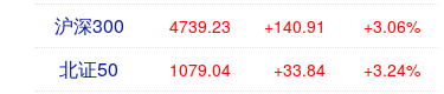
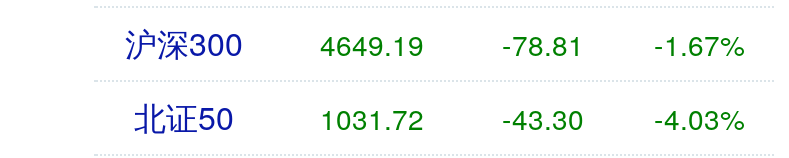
- 4739.23
+ 4649.19

- +140.91
+ -78.81

- +3.06%
+ -1.67%

- 1079.04
+ 1031.72

- +33.84
+ -43.30

- +3.24%
+ -4.03%
